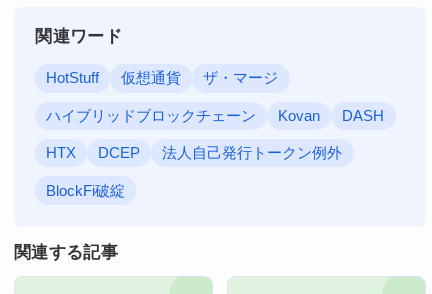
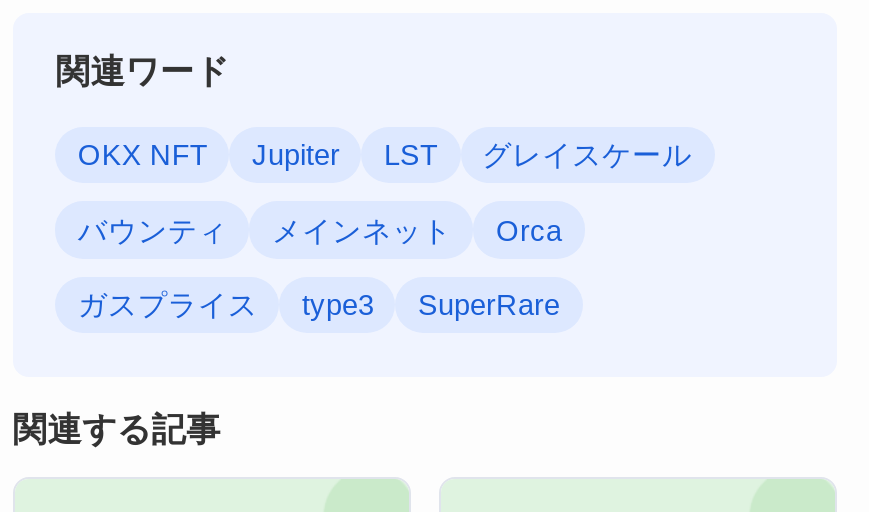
- HotStuff
- 仮想通貨
- ザ・マージ
- ハイブリッドブロックチェーン
- Kovan
- DASH
- HTX
- DCEP
- 法人自己発行トークン例外
- BlockFi破綻
+ OKX NFT
+ Jupiter
+ LST
+ グレイスケール
+ バウンティ
+ メインネット
+ Orca
+ ガスプライス
+ type3
+ SuperRare
